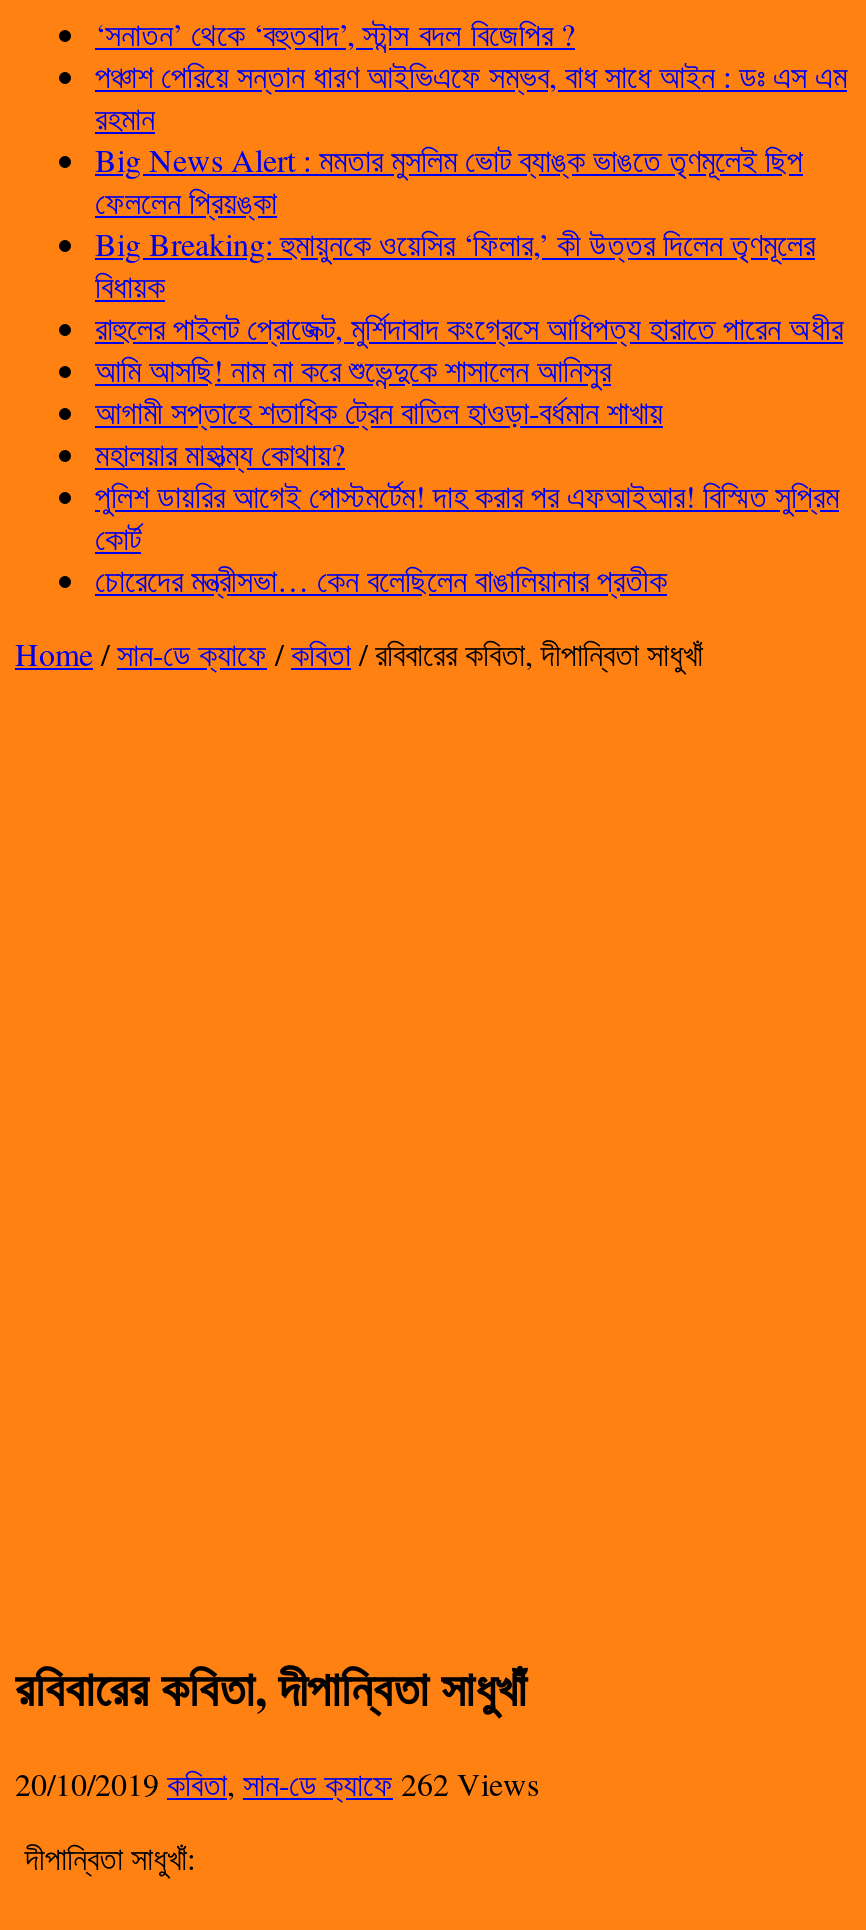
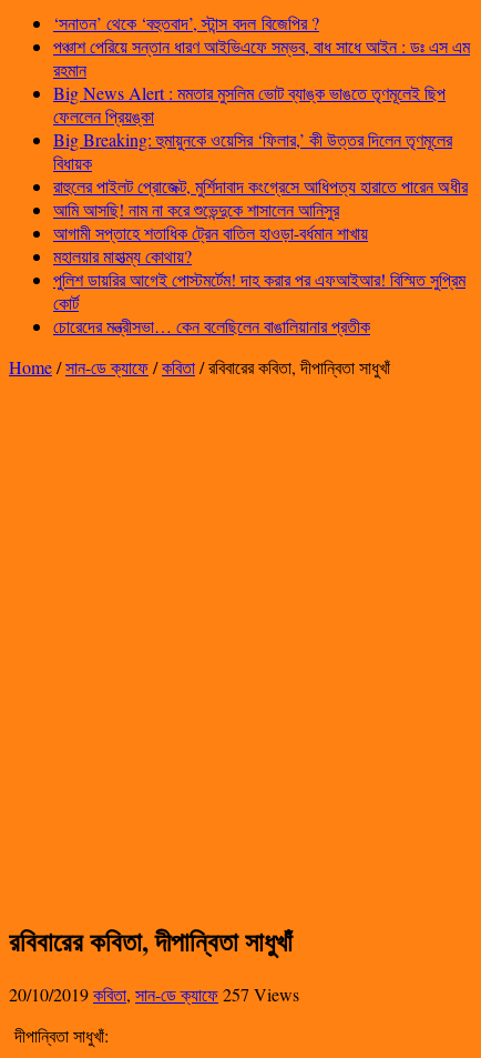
- 20/10/2019 কবিতা, সান-ডে ক্যাফে 262 Views
+ 20/10/2019 কবিতা, সান-ডে ক্যাফে 257 Views
